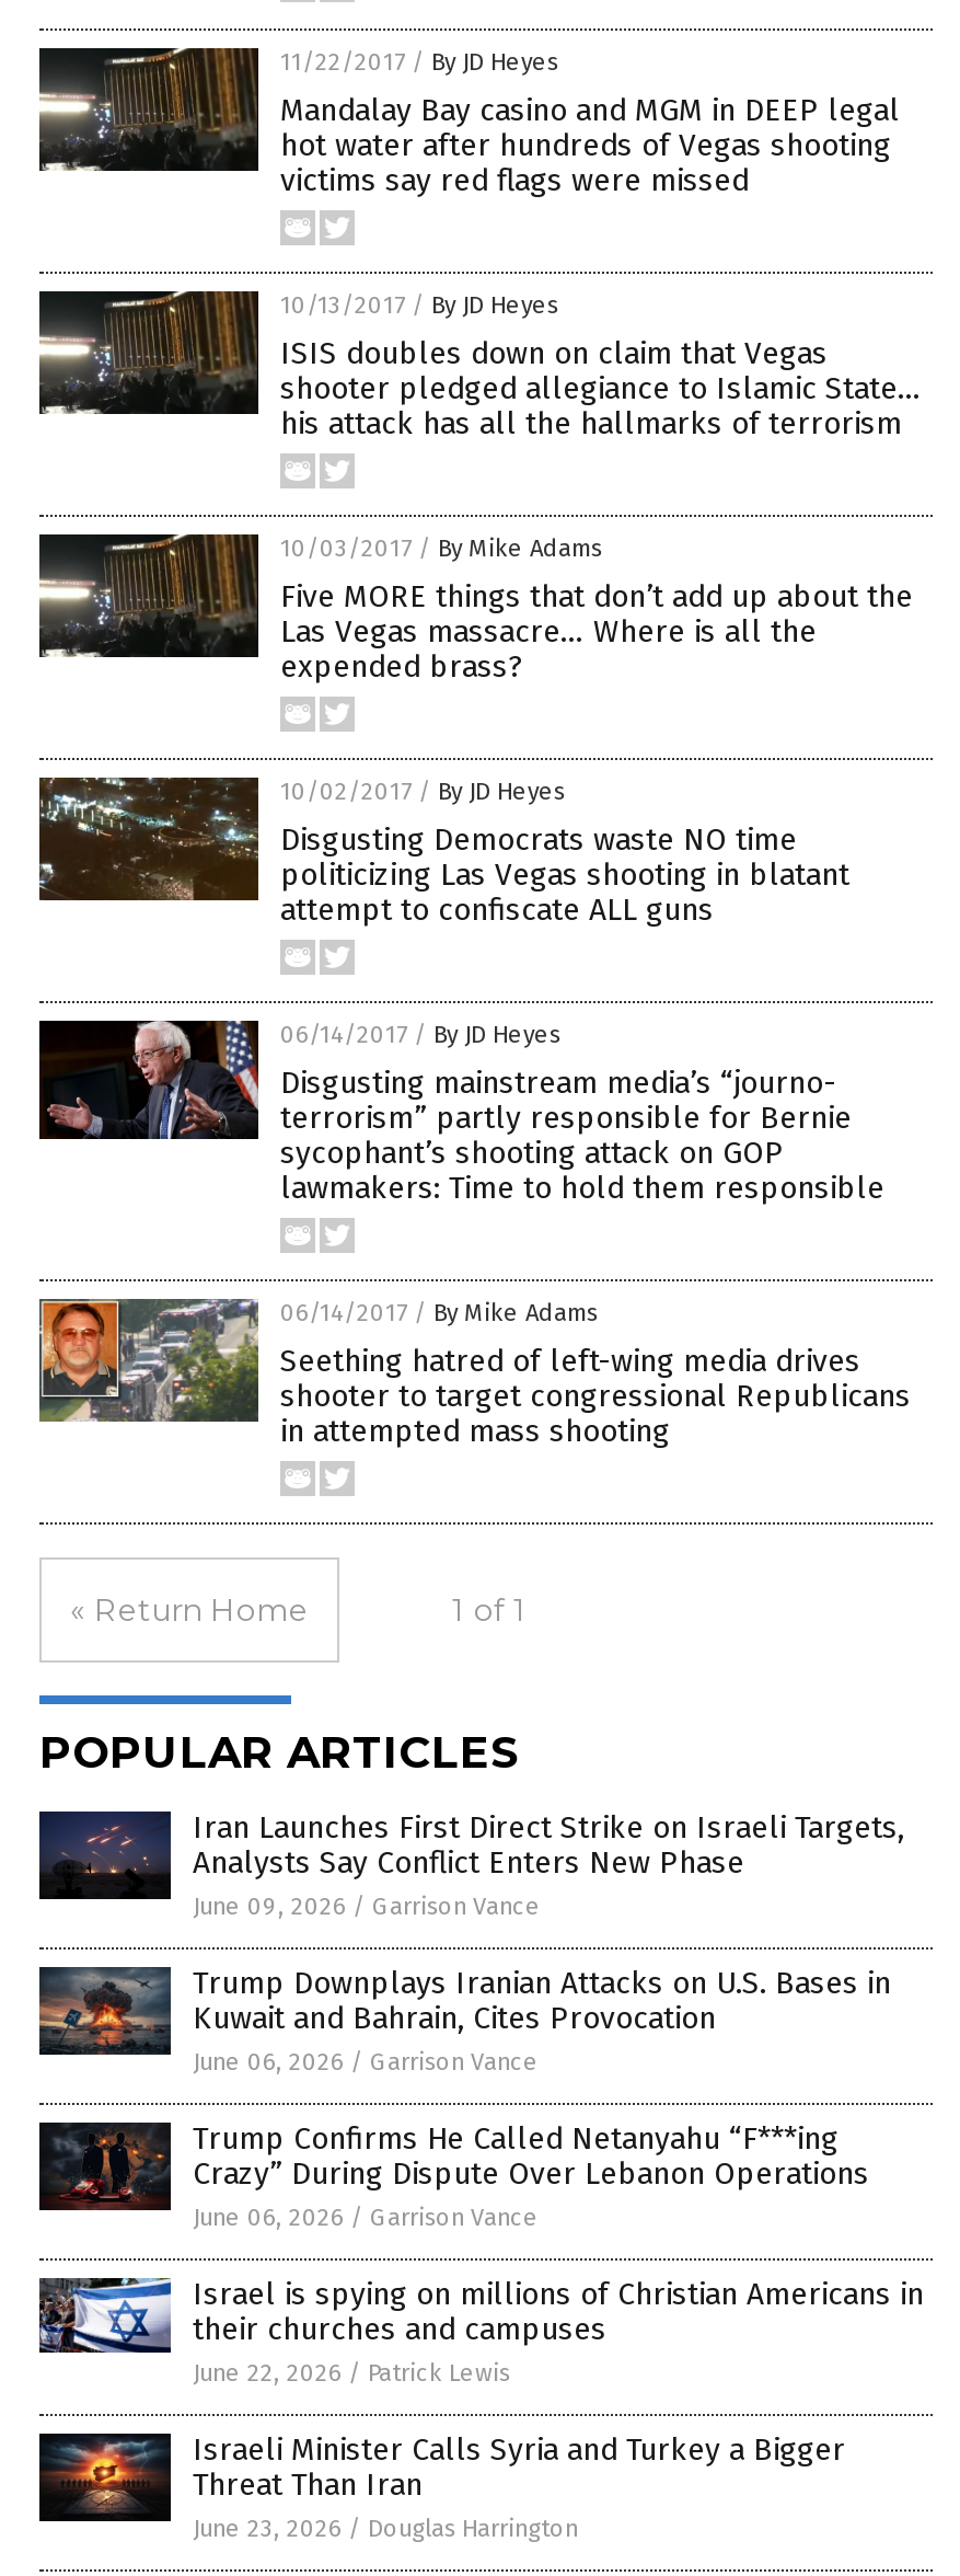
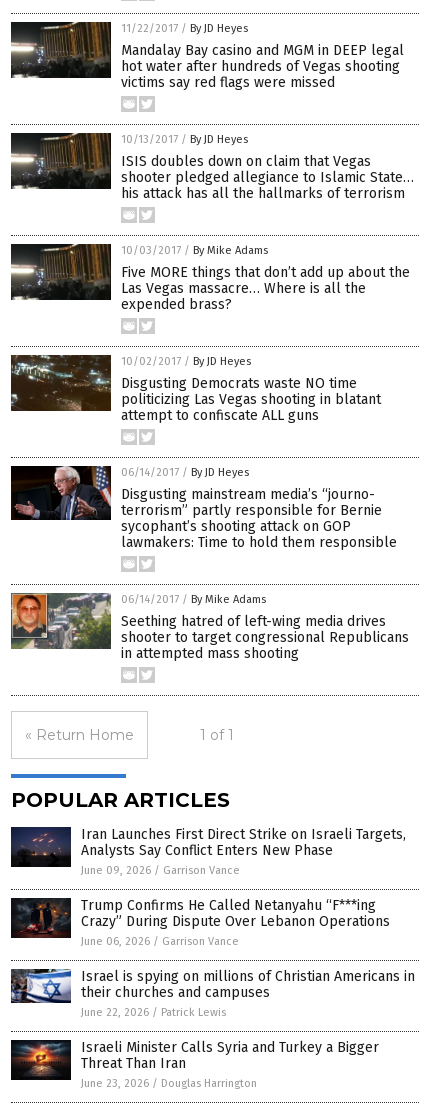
- [image]
- Trump Downplays Iranian Attacks on U.S. Bases in
- Kuwait and Bahrain, Cites Provocation
- June 06, 2026 / Garrison Vance
